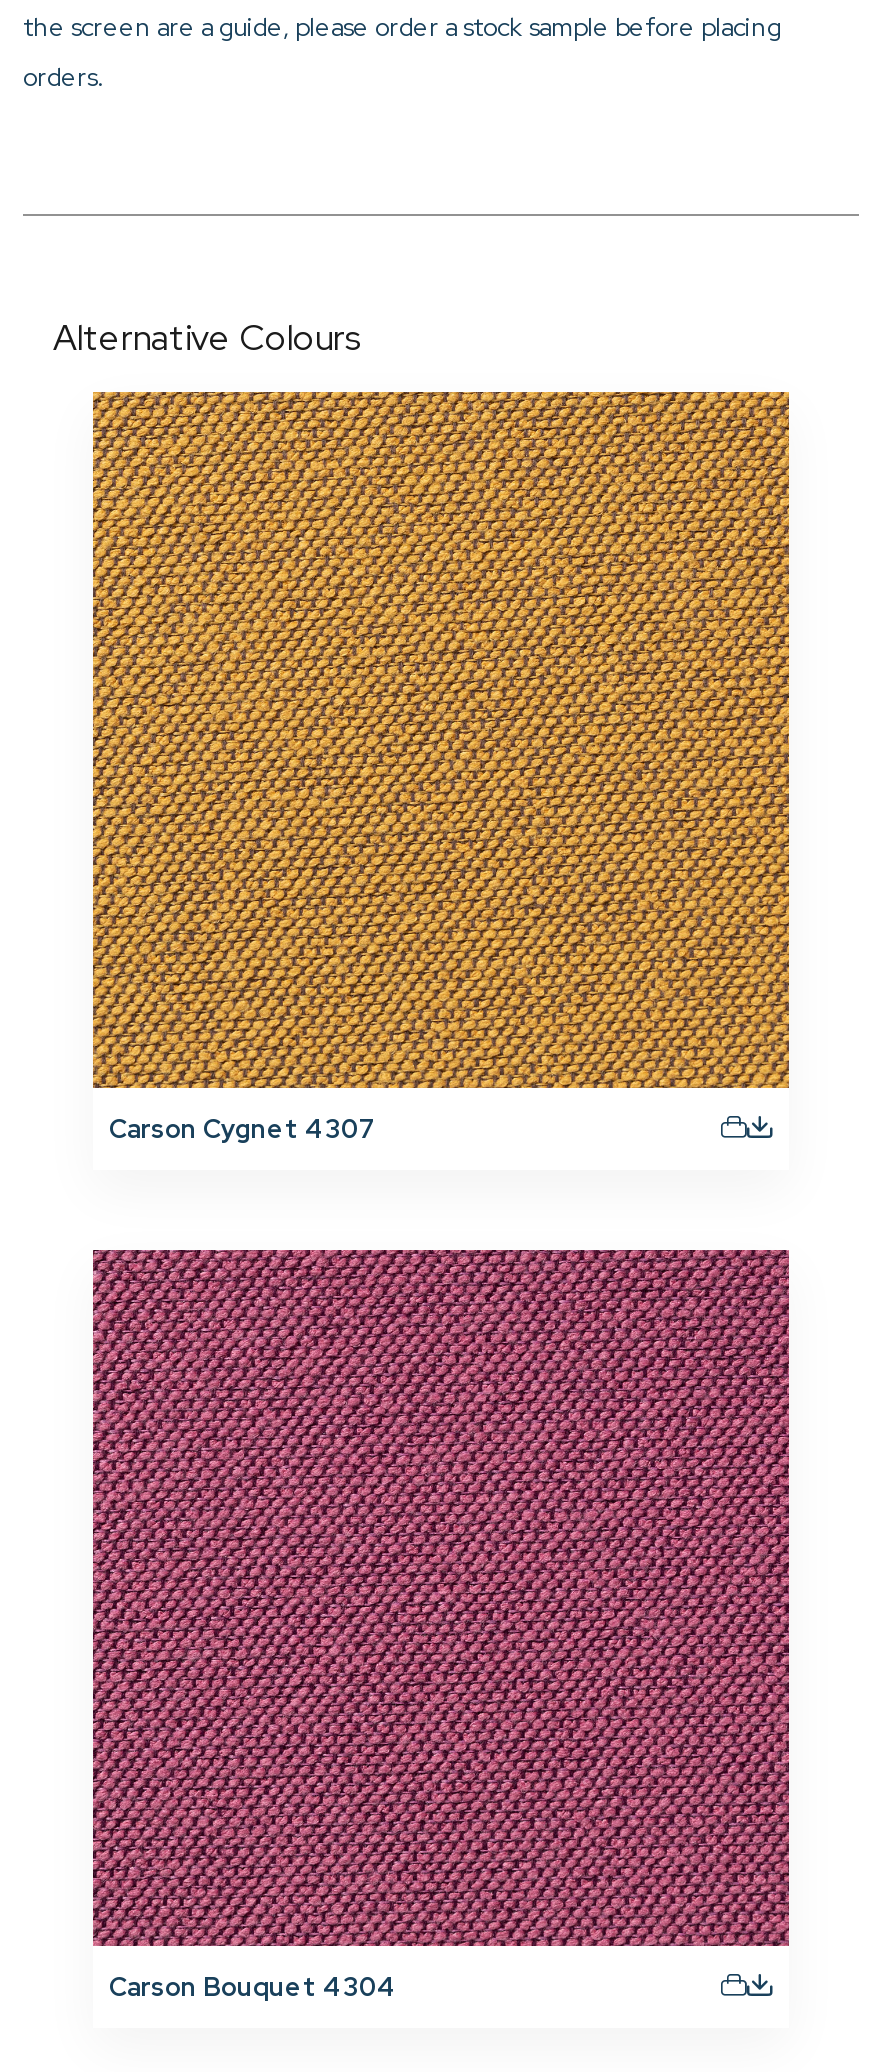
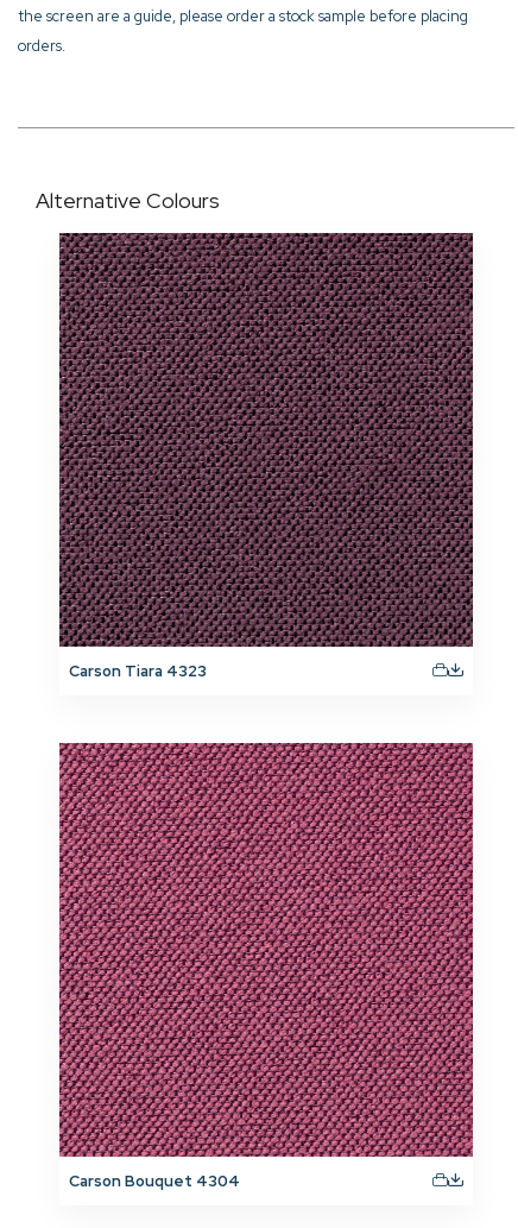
- [image]
- Carson Cygnet 4307
+ [image]
+ Carson Tiara 4323
